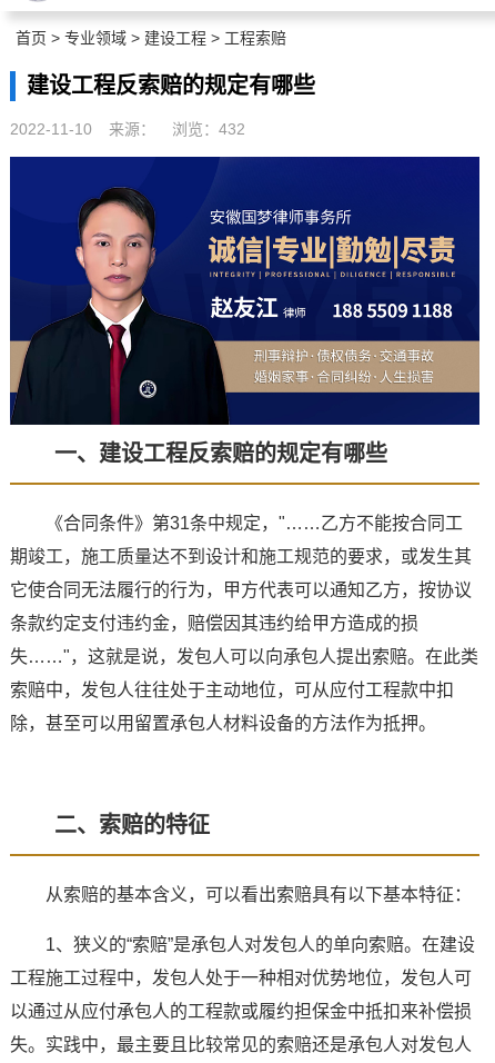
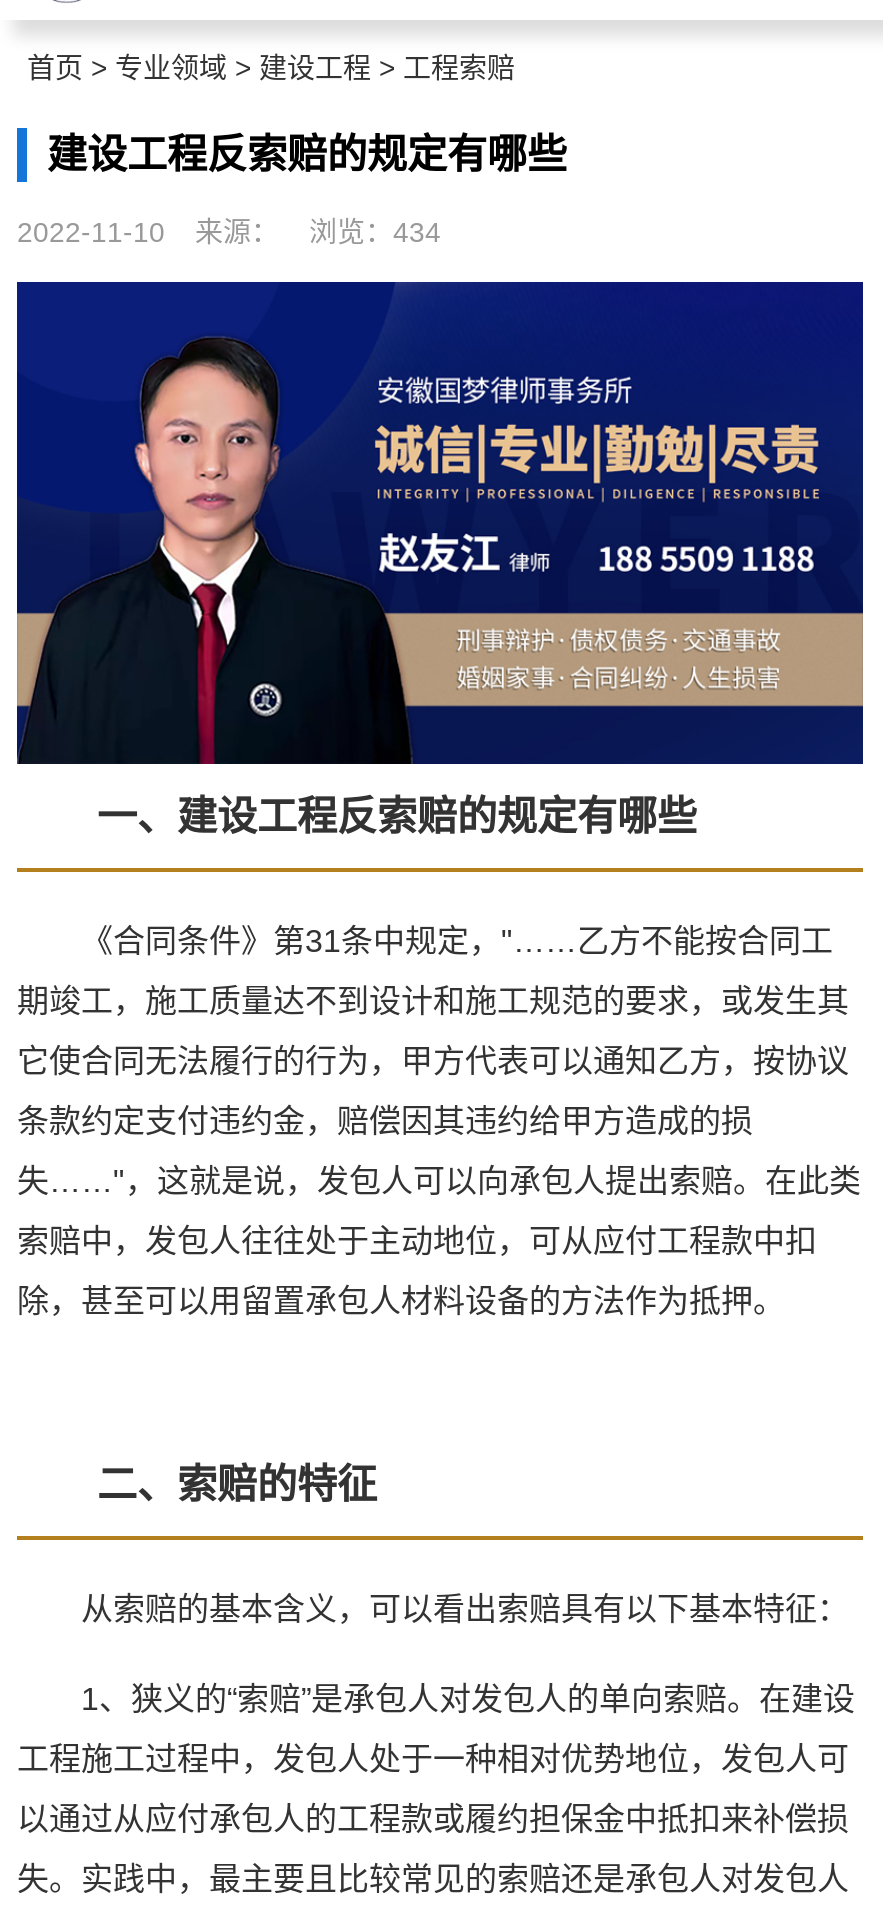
- 2022-11-10 来源： 浏览：432
+ 2022-11-10 来源： 浏览：434
